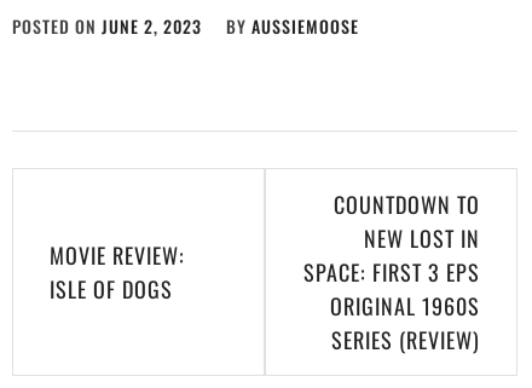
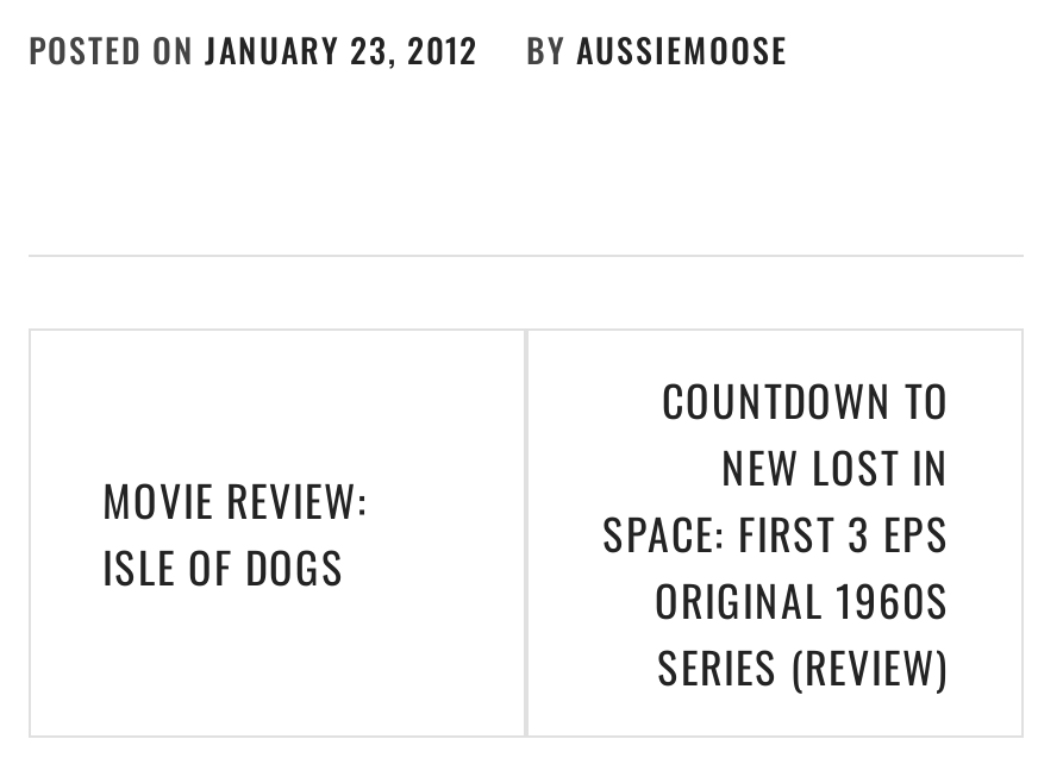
- POSTED ON JUNE 2, 2023
+ POSTED ON JANUARY 23, 2012
